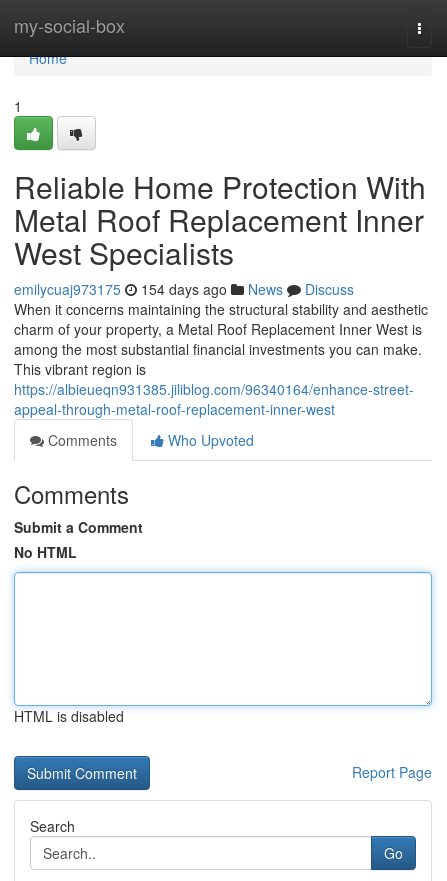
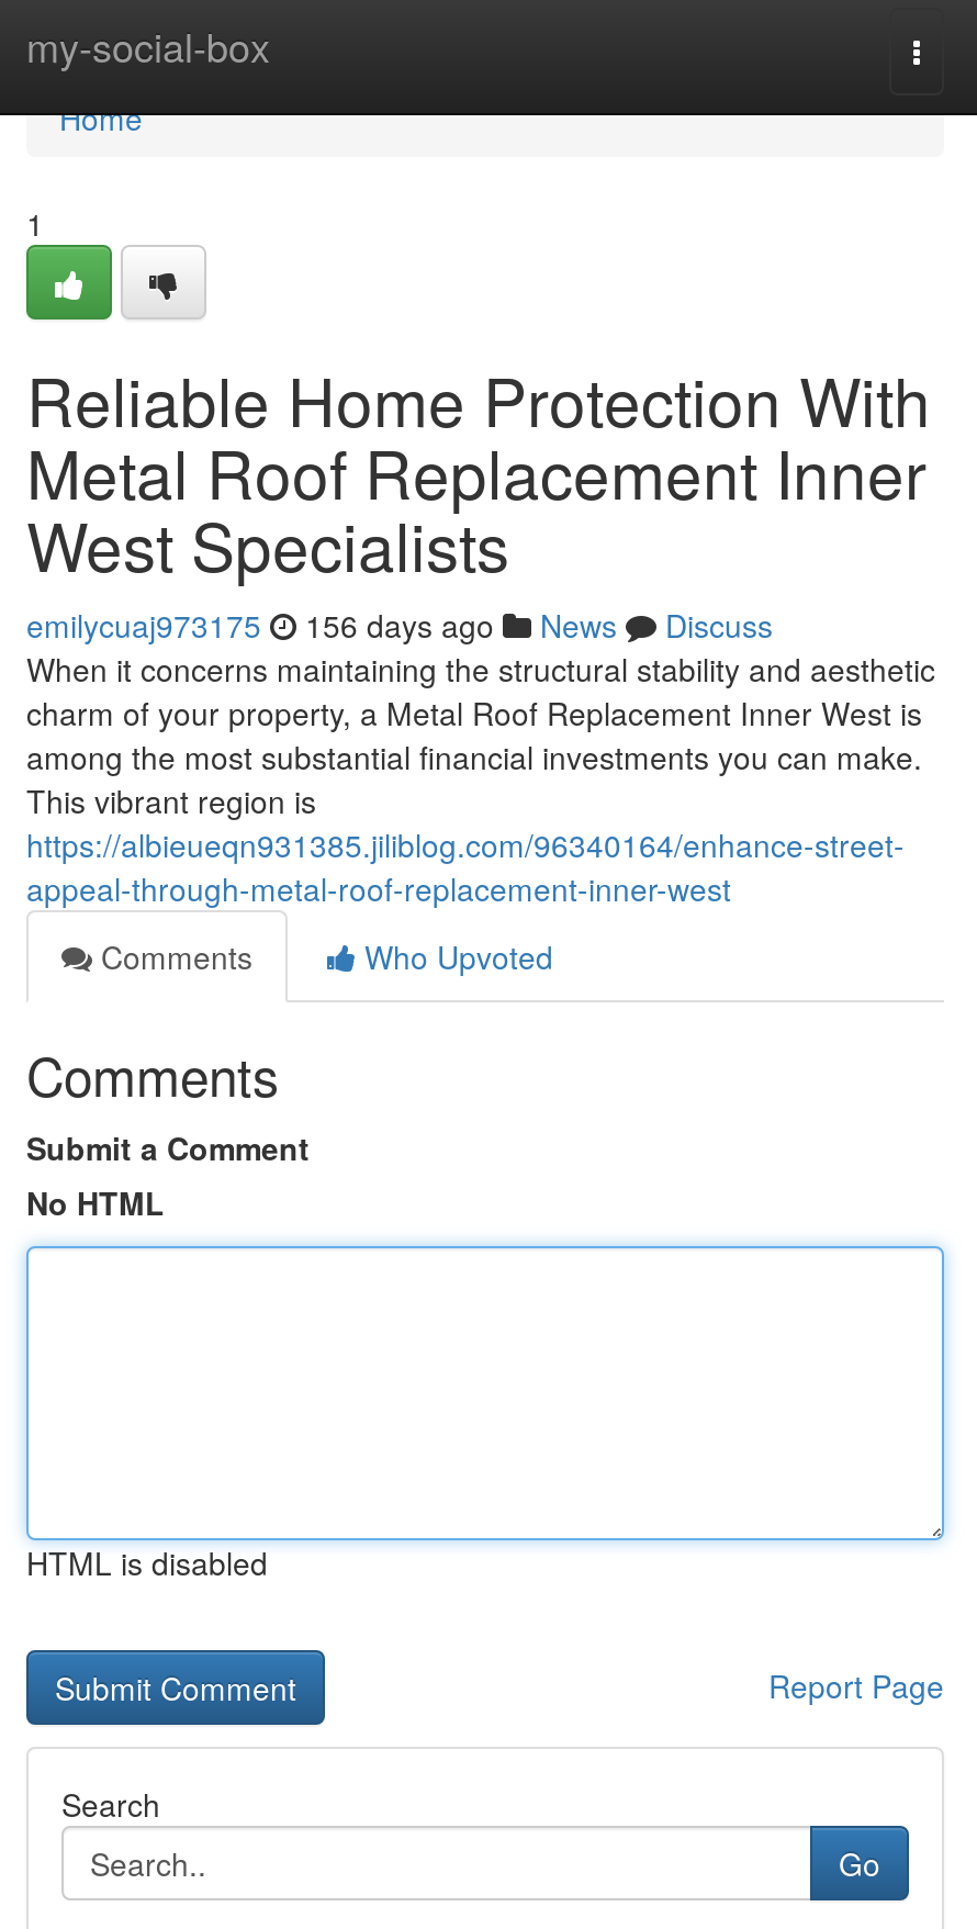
- emilycuaj973175 154 days ago News Discuss
+ emilycuaj973175 156 days ago News Discuss
